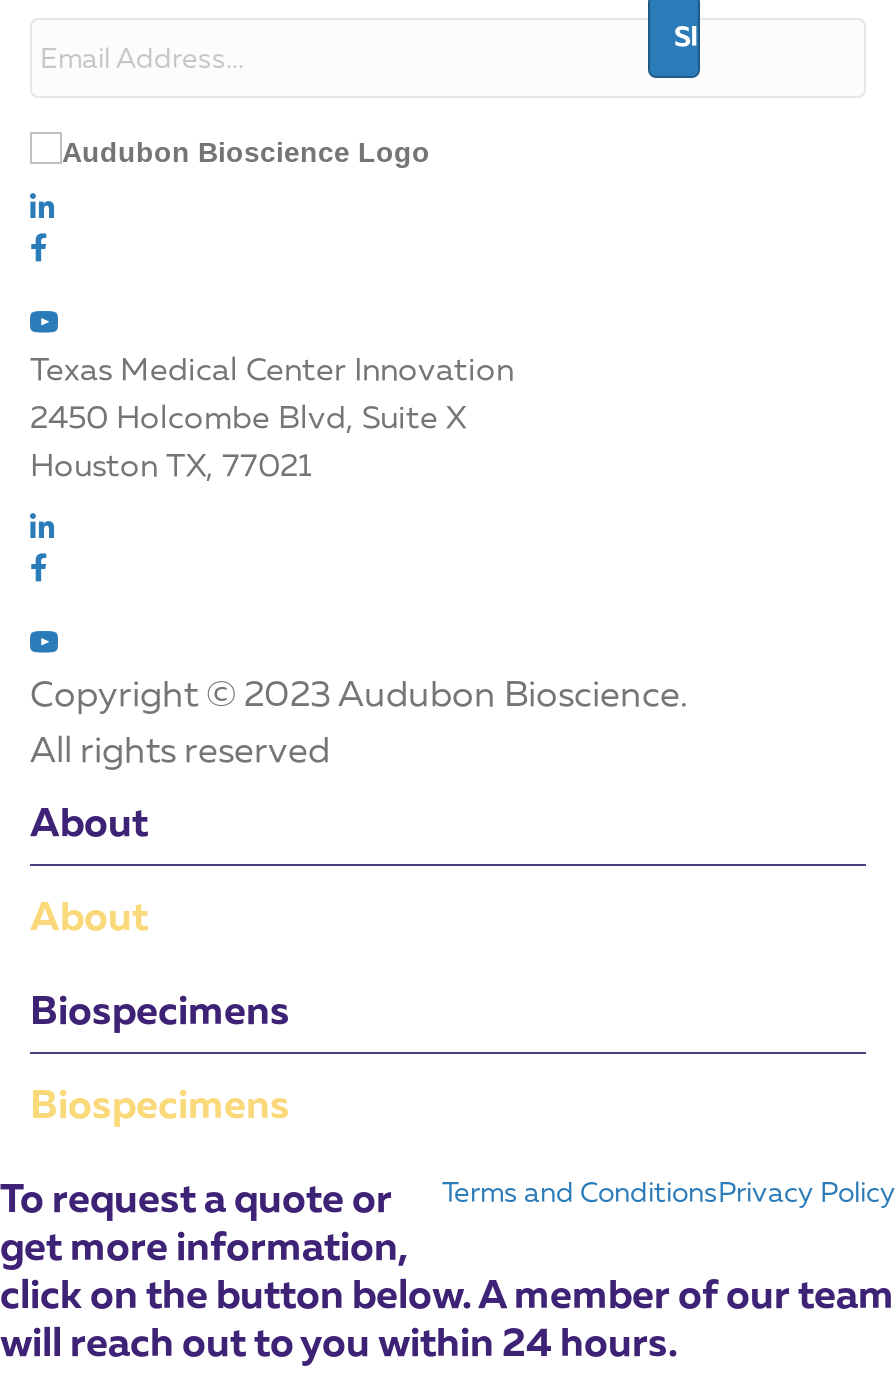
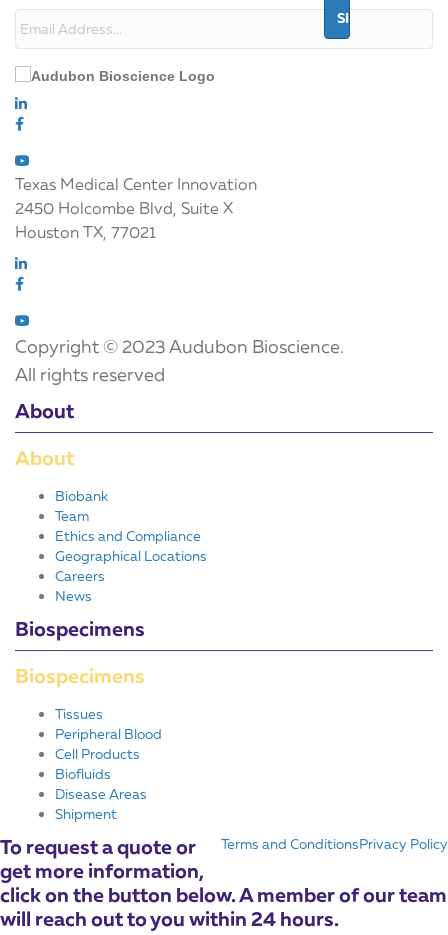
+ Biobank
+ Team
+ Ethics and Compliance
+ Geographical Locations
+ Careers
+ News

+ Tissues
+ Peripheral Blood
+ Cell Products
+ Biofluids
+ Disease Areas
+ Shipment
